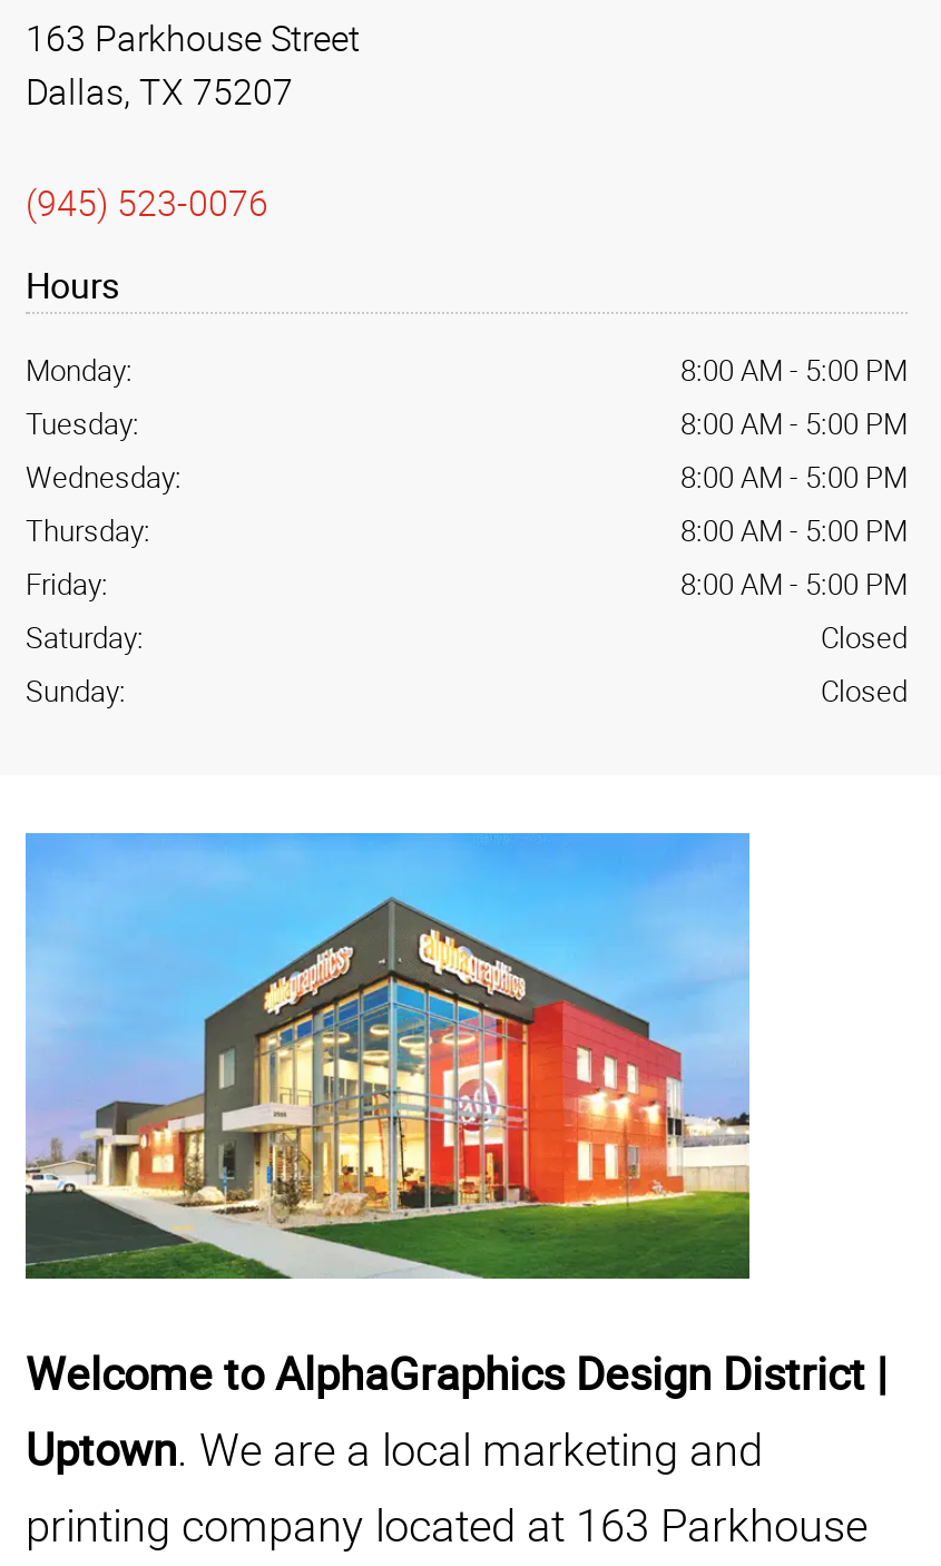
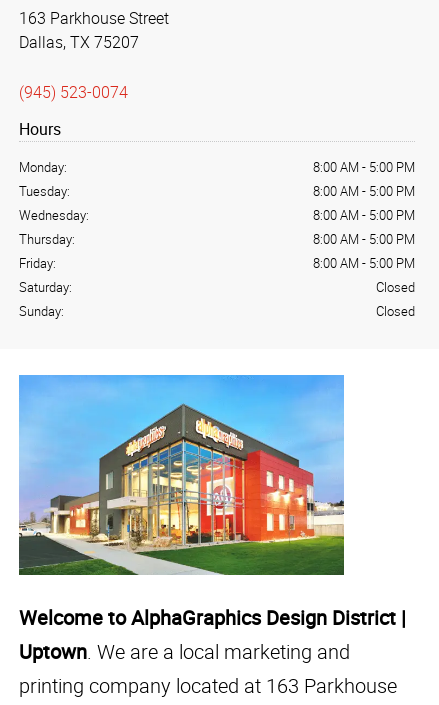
- (945) 523-0076
+ (945) 523-0074
